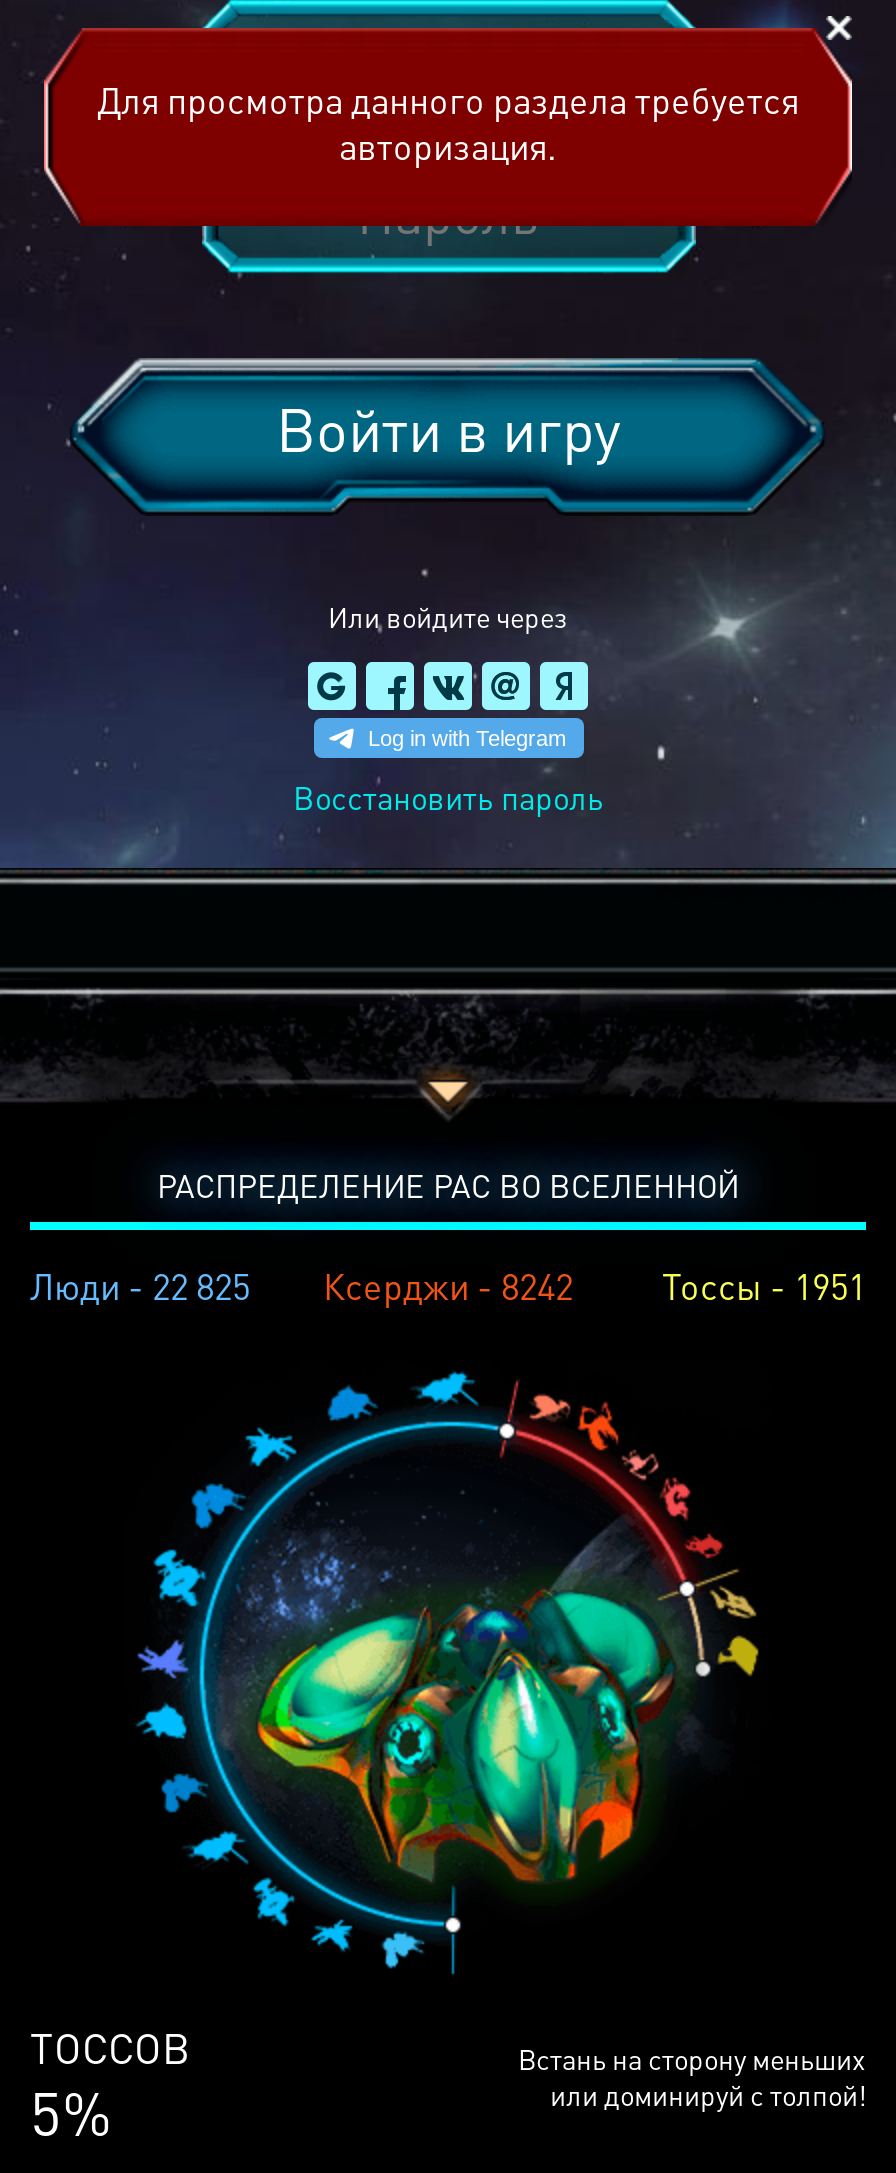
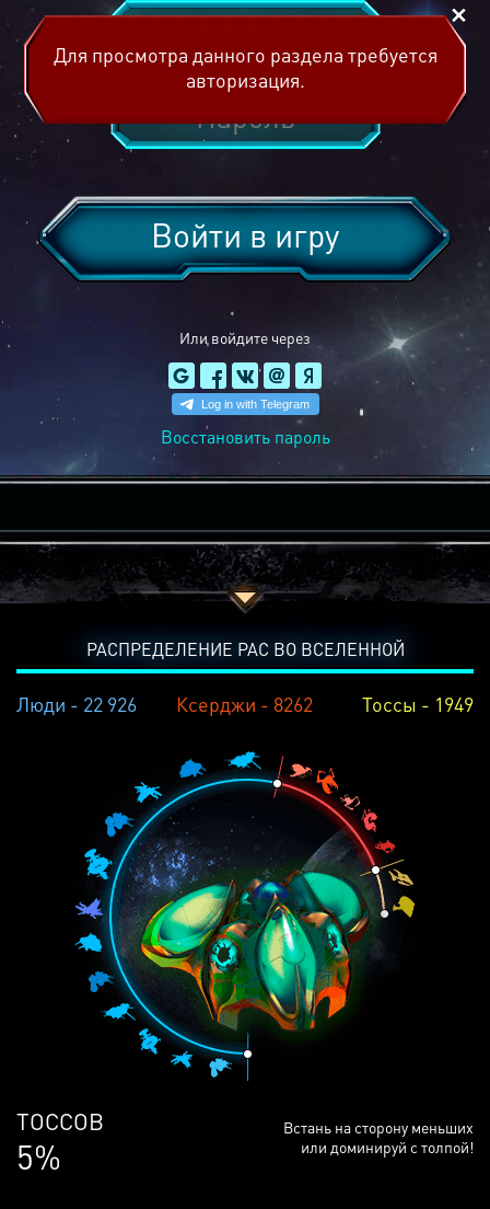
- Люди - 22 825
+ Люди - 22 926

- Ксерджи - 8242
+ Ксерджи - 8262

- Тоссы - 1951
+ Тоссы - 1949
